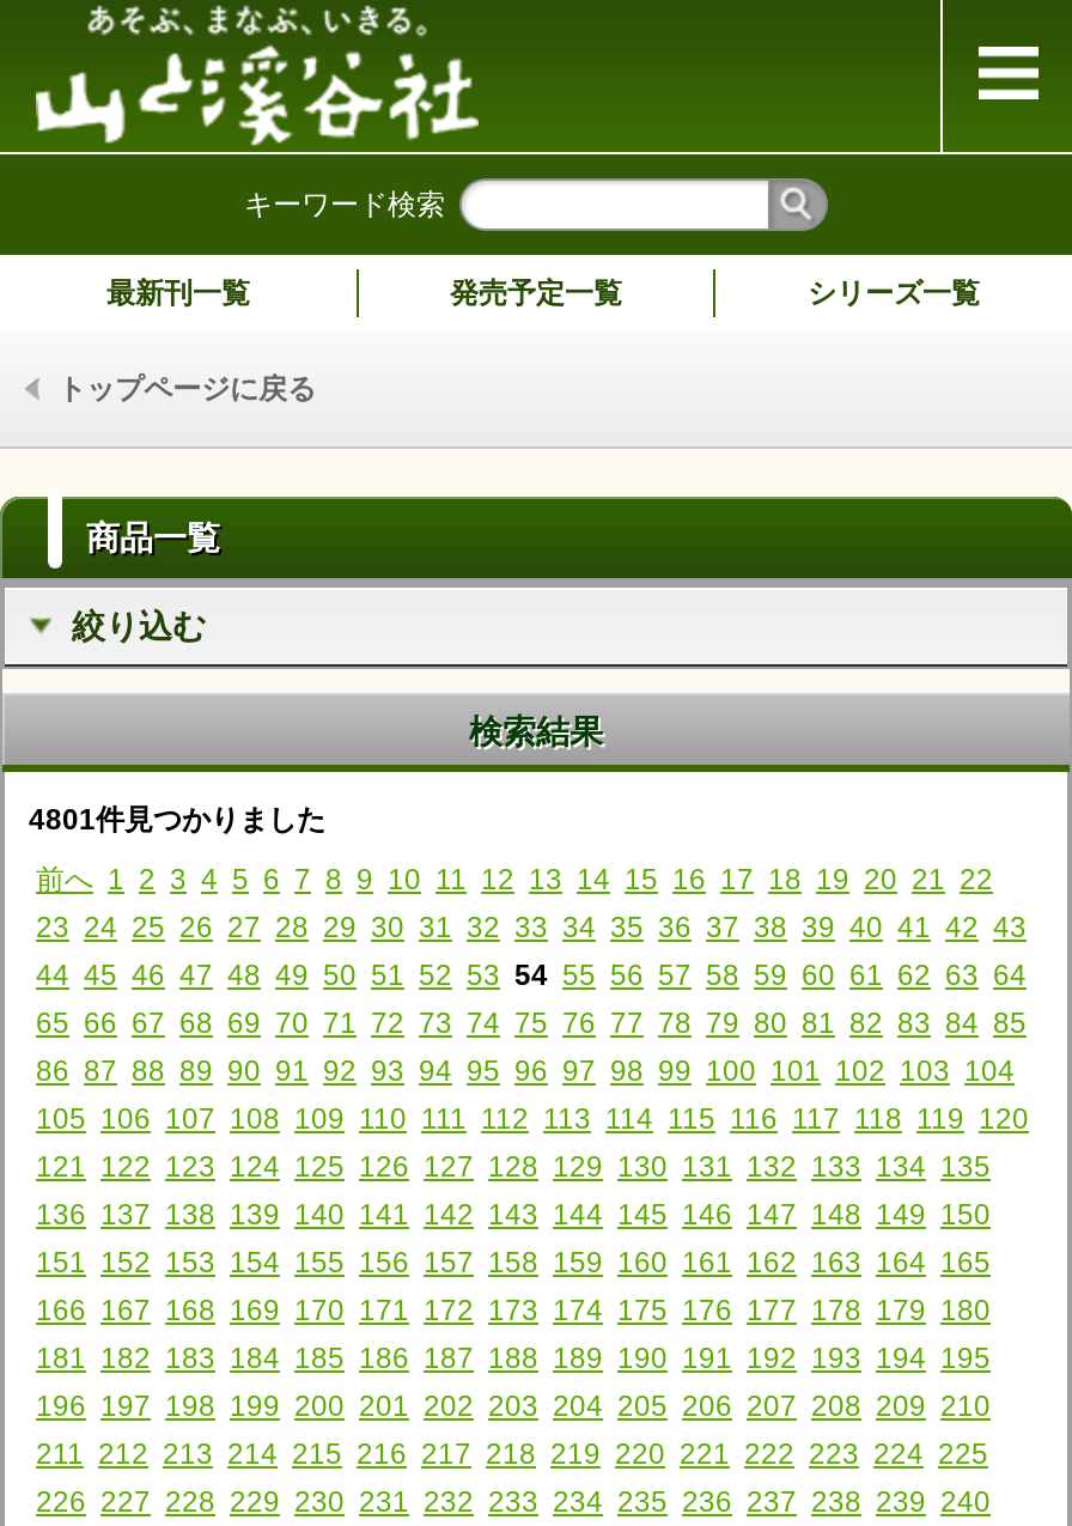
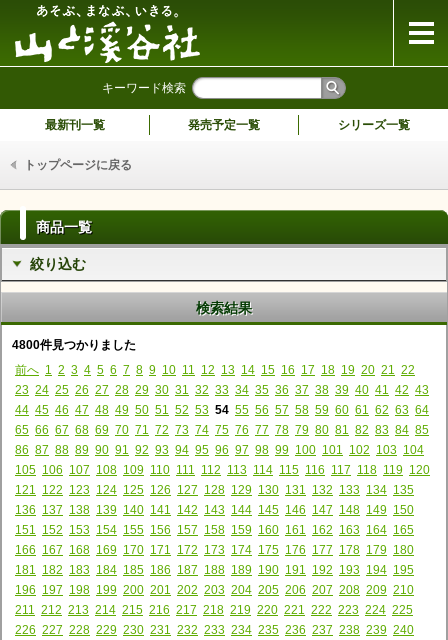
- 4801件見つかりました
+ 4800件見つかりました
